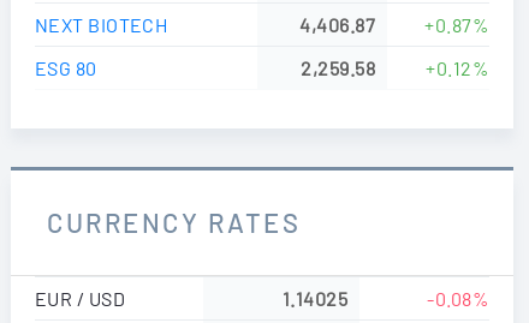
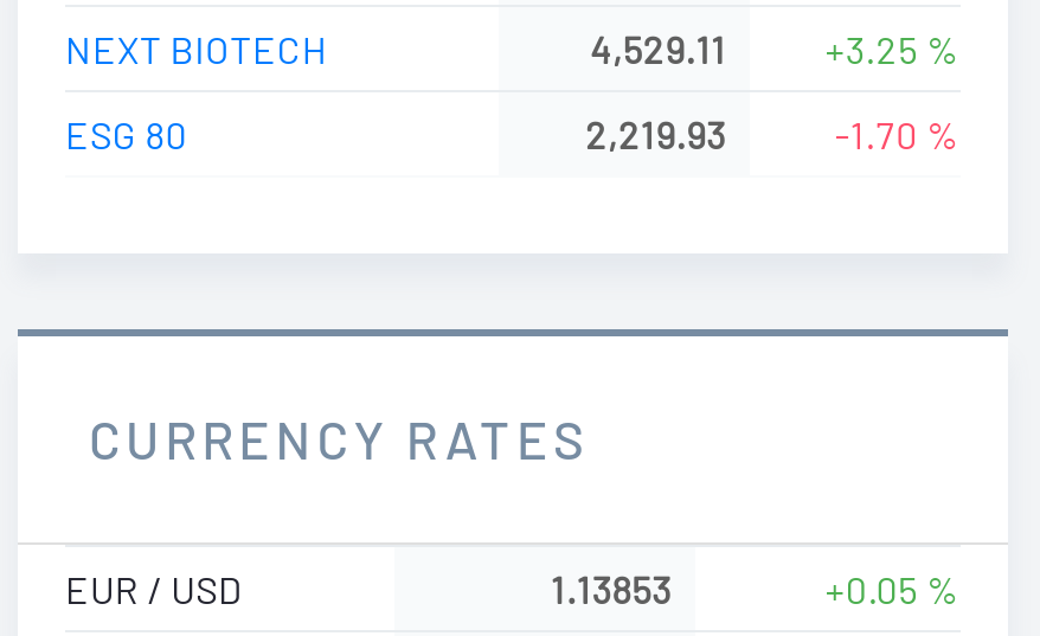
- 4,406.87
- +0.87%
+ 4,529.11
+ +3.25 %

- 2,259.58
- +0.12%
+ 2,219.93
+ -1.70 %

- 1.14025
- -0.08%
+ 1.13853
+ +0.05 %
